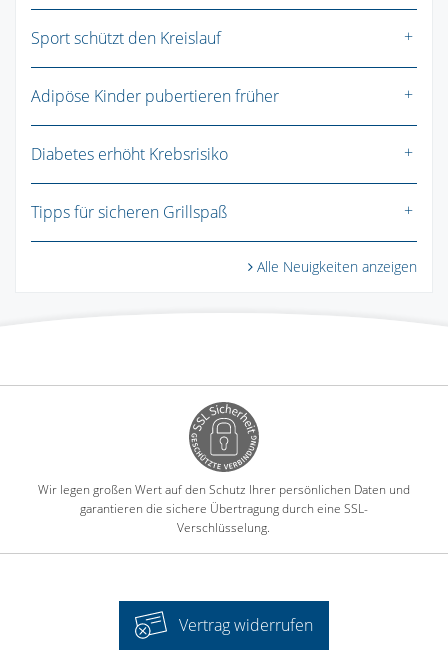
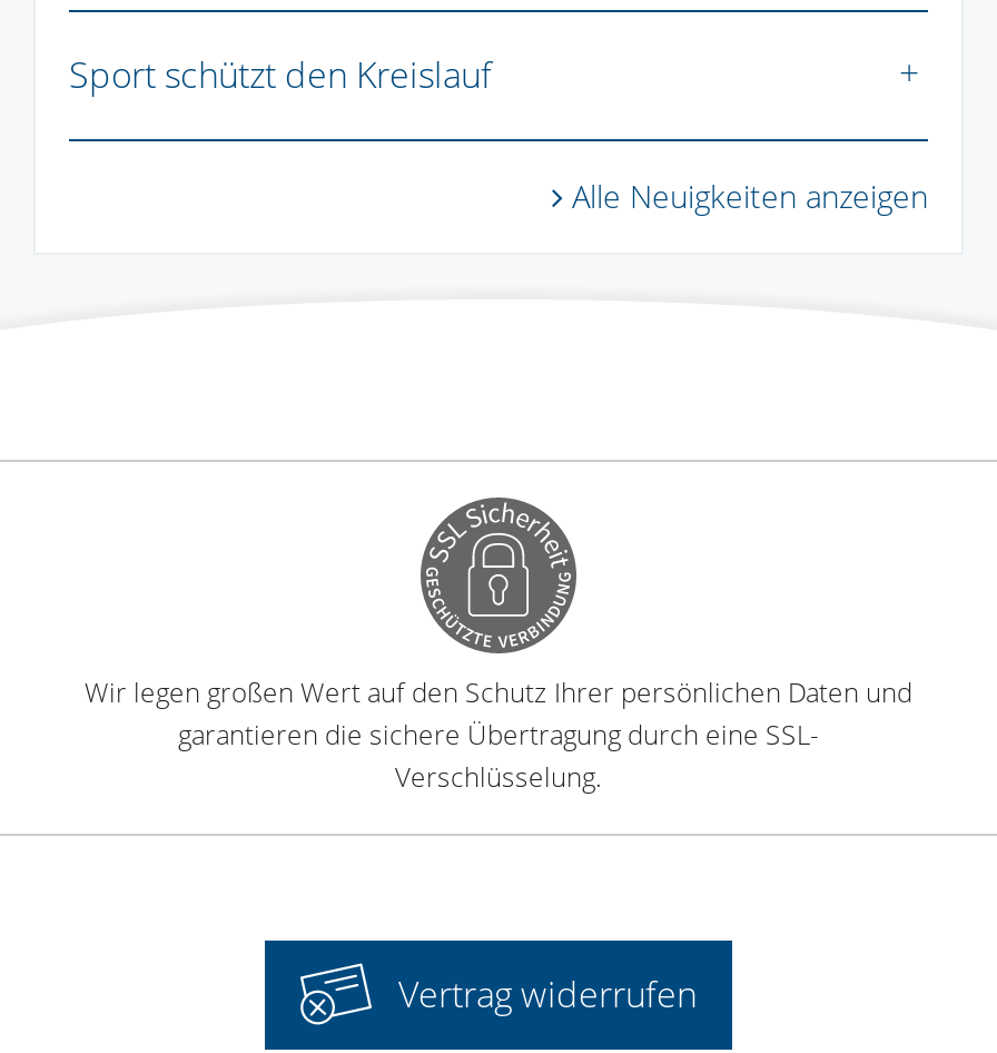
- Adipöse Kinder pubertieren früher
- Diabetes erhöht Krebsrisiko
- Tipps für sicheren Grillspaß
